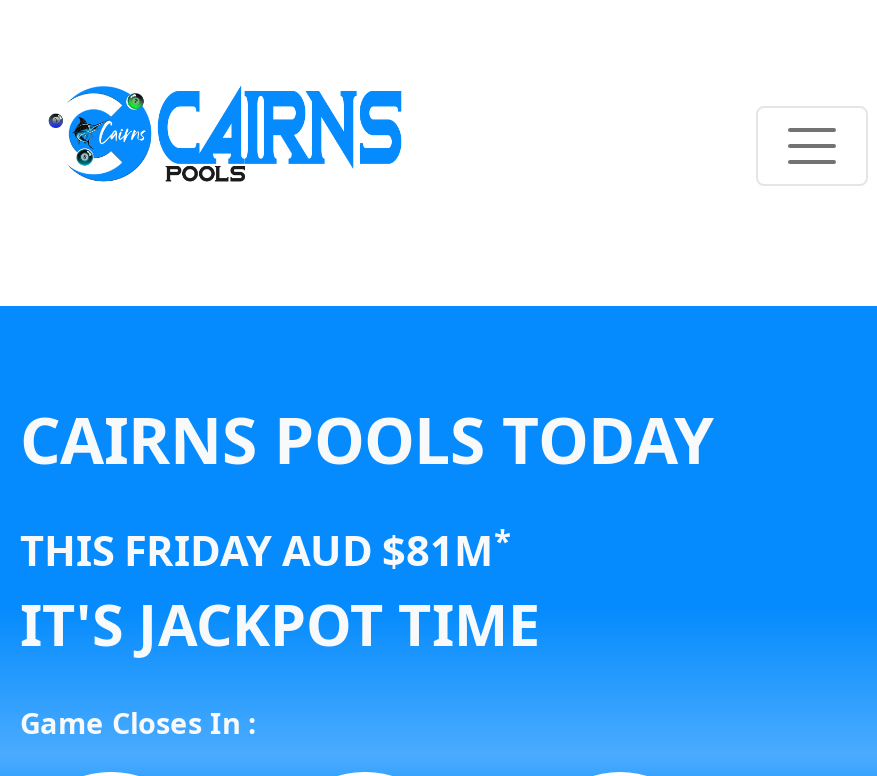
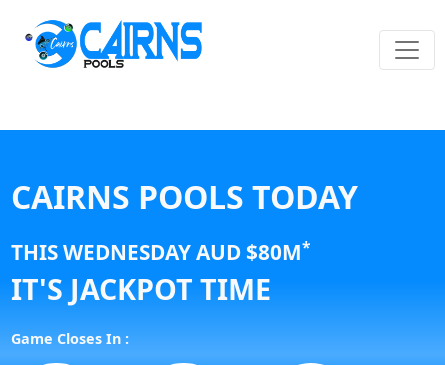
- THIS FRIDAY AUD $81 M*
+ THIS WEDNESDAY AUD $80 M*
